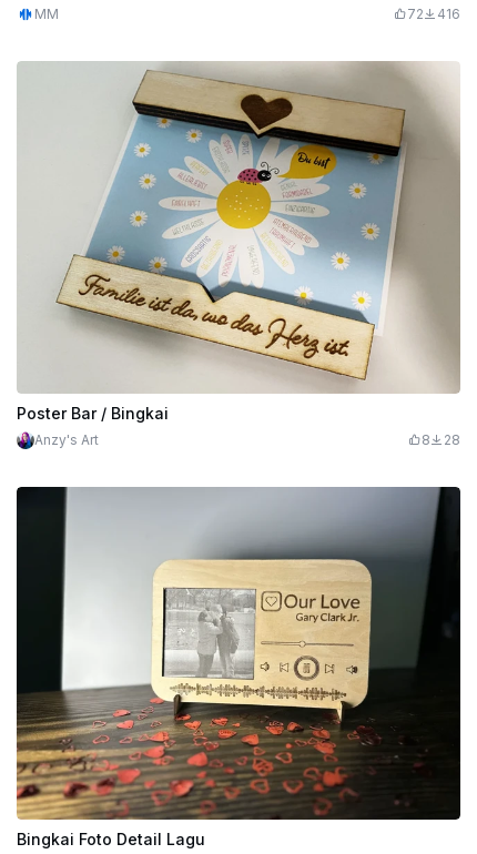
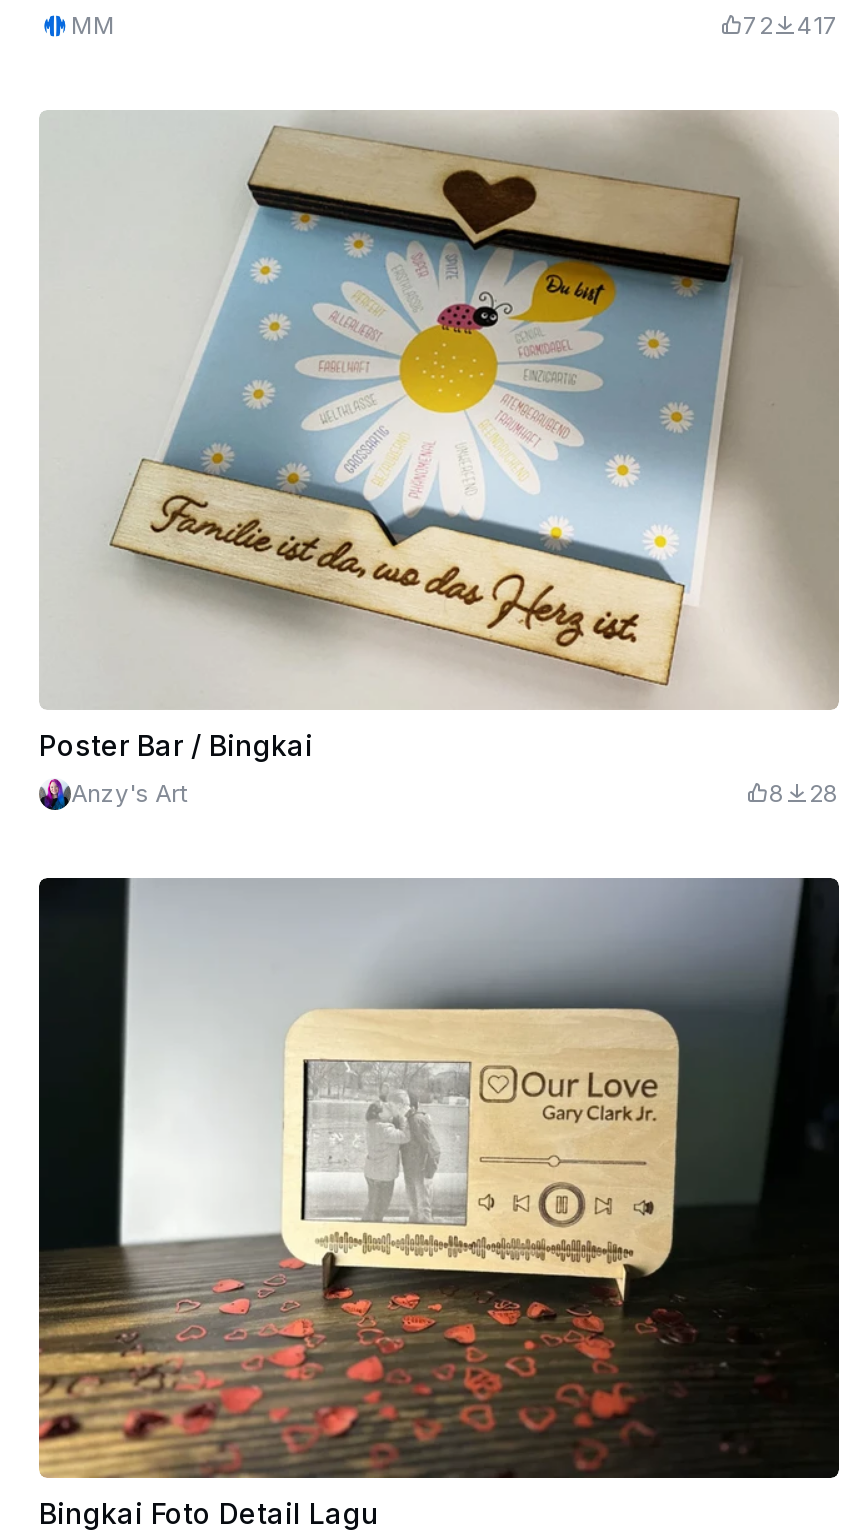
- 72 416
+ 72 417
